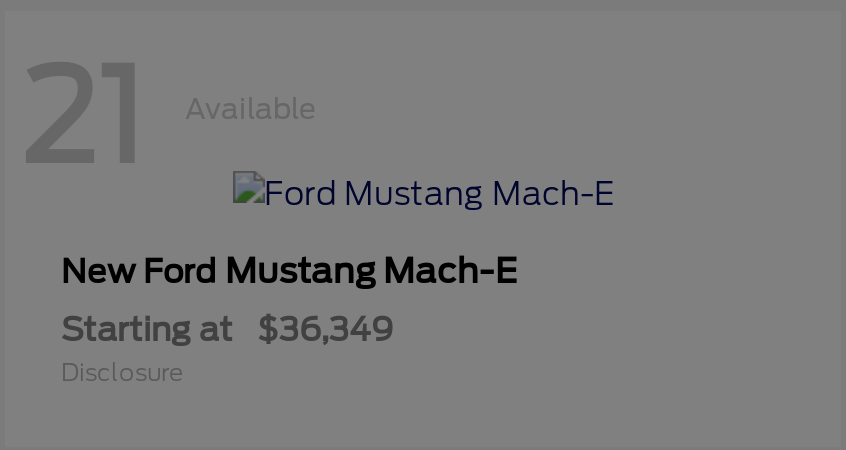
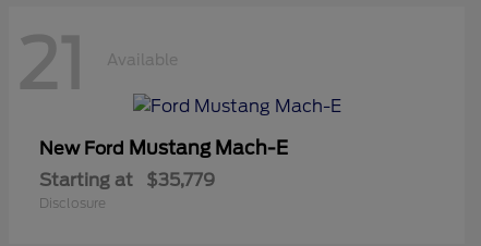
- Starting at $36,349
+ Starting at $35,779
